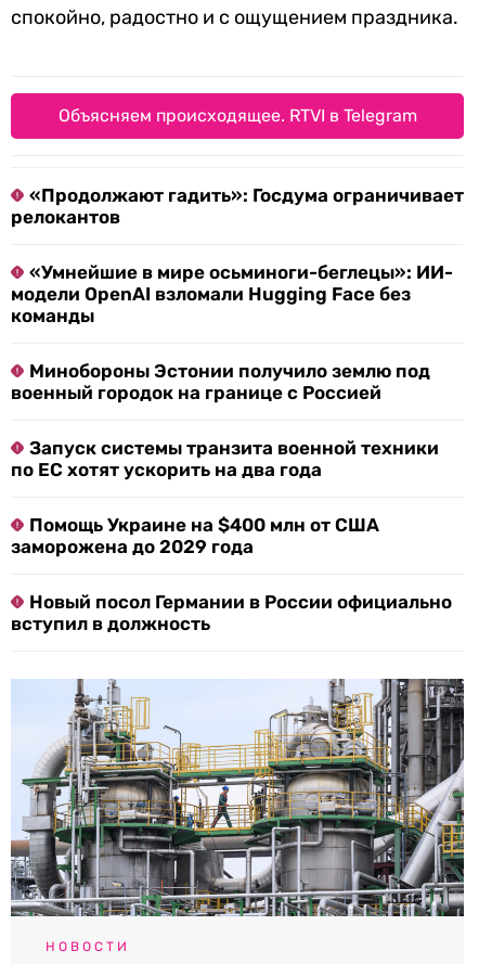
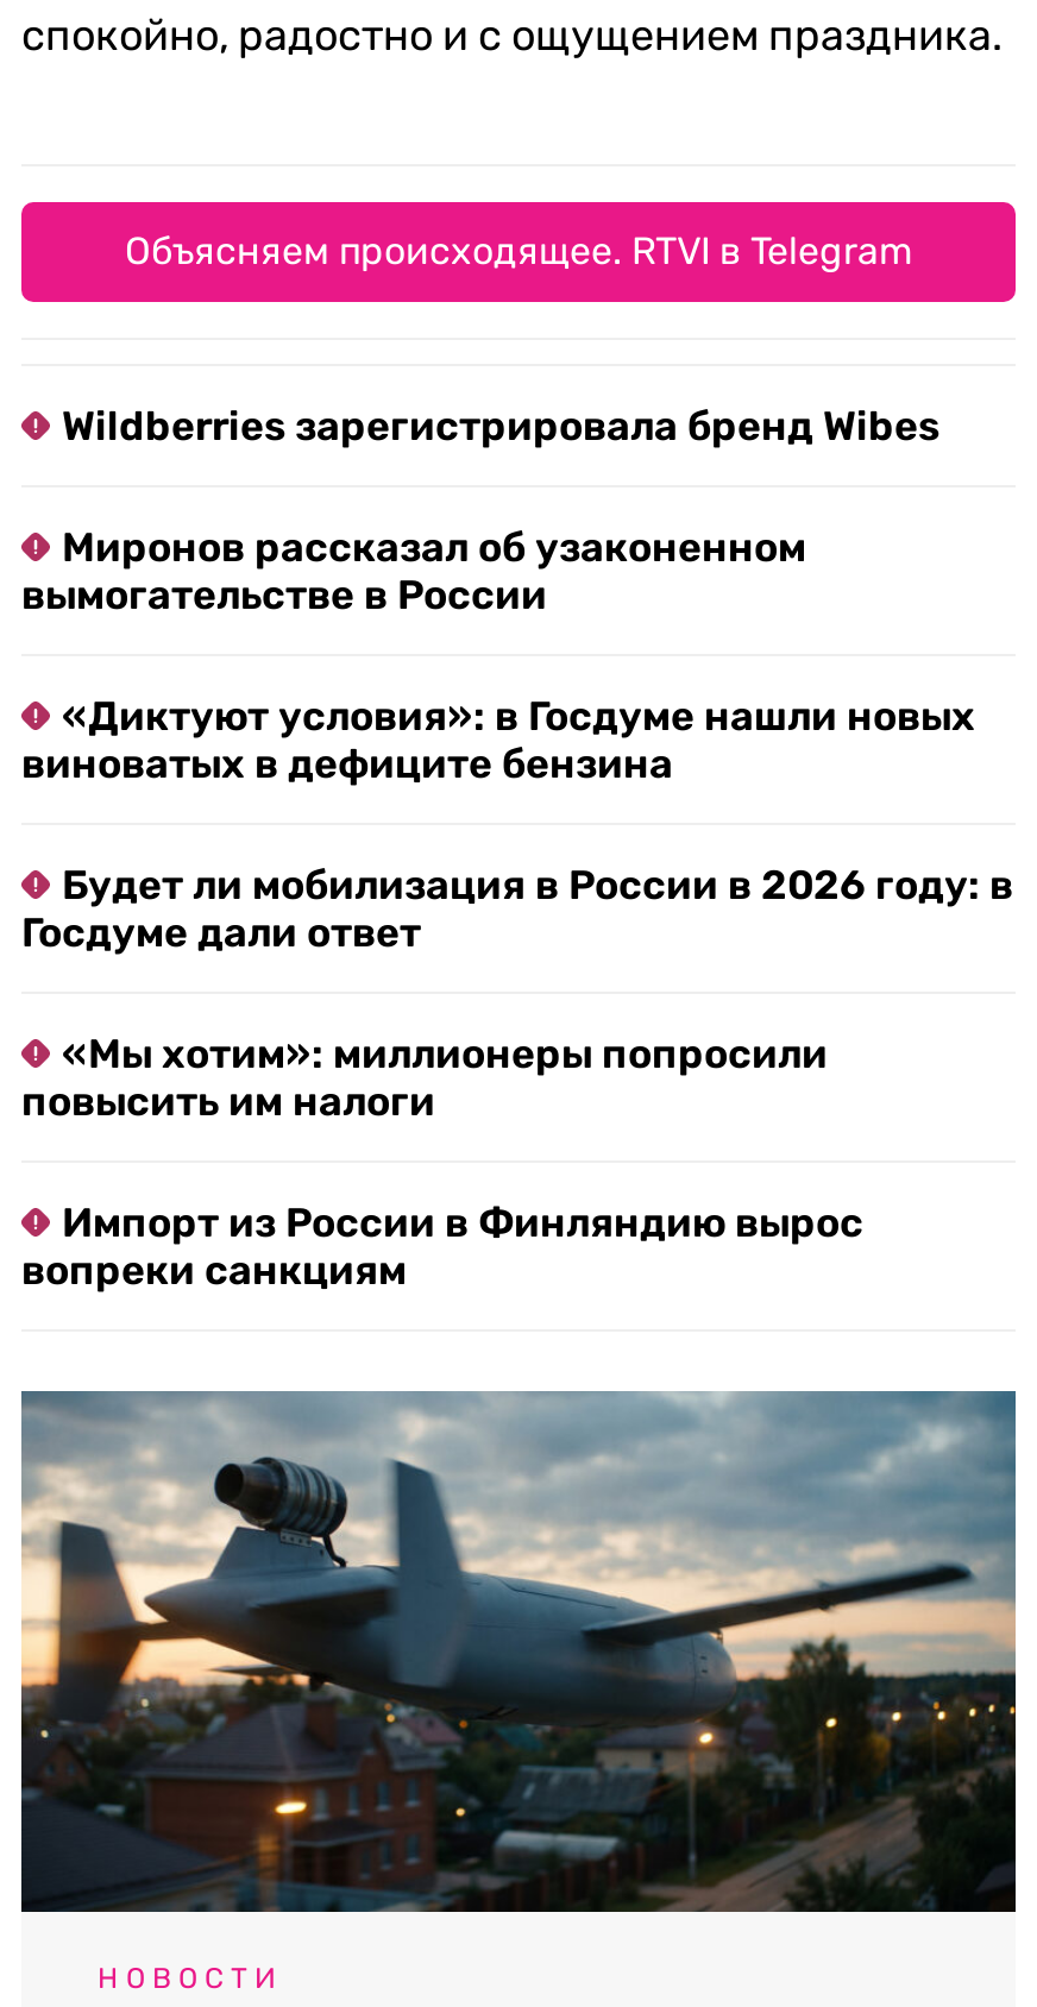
- «Продолжают гадить»: Госдума ограничивает
- релокантов
+ Wildberries зарегистрировала бренд Wibes

- «Умнейшие в мире осьминоги-беглецы»: ИИ-
- модели OpenAI взломали Hugging Face без
- команды
+ Миронов рассказал об узаконенном
+ вымогательстве в России

- Минобороны Эстонии получило землю под
- военный городок на границе с Россией
+ «Диктуют условия»: в Госдуме нашли новых
+ виноватых в дефиците бензина

- Запуск системы транзита военной техники
- по ЕС хотят ускорить на два года
+ Будет ли мобилизация в России в 2026 году: в
+ Госдуме дали ответ

- Помощь Украине на $400 млн от США
- заморожена до 2029 года
+ «Мы хотим»: миллионеры попросили
+ повысить им налоги

- Новый посол Германии в России официально
- вступил в должность
+ Импорт из России в Финляндию вырос
+ вопреки санкциям

- [image]
+ [image]
